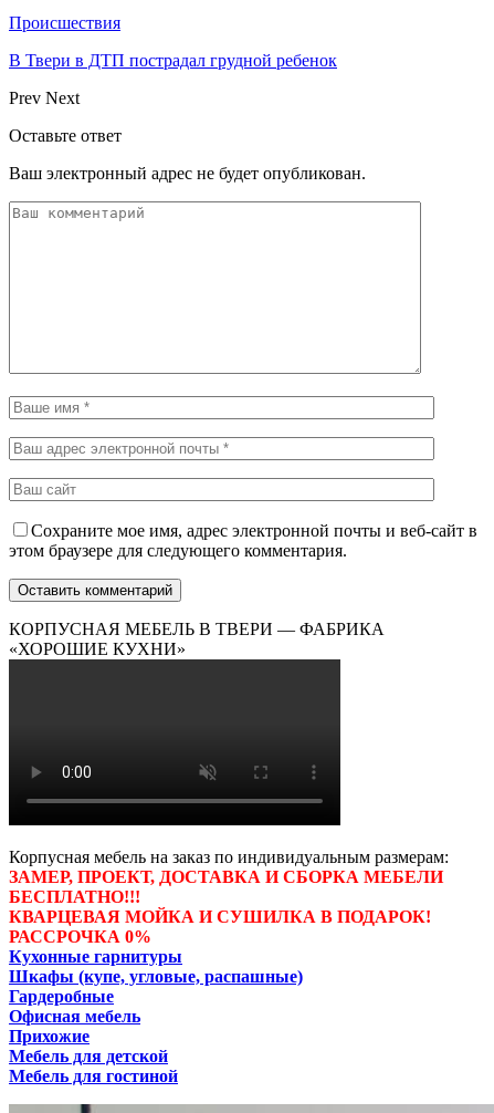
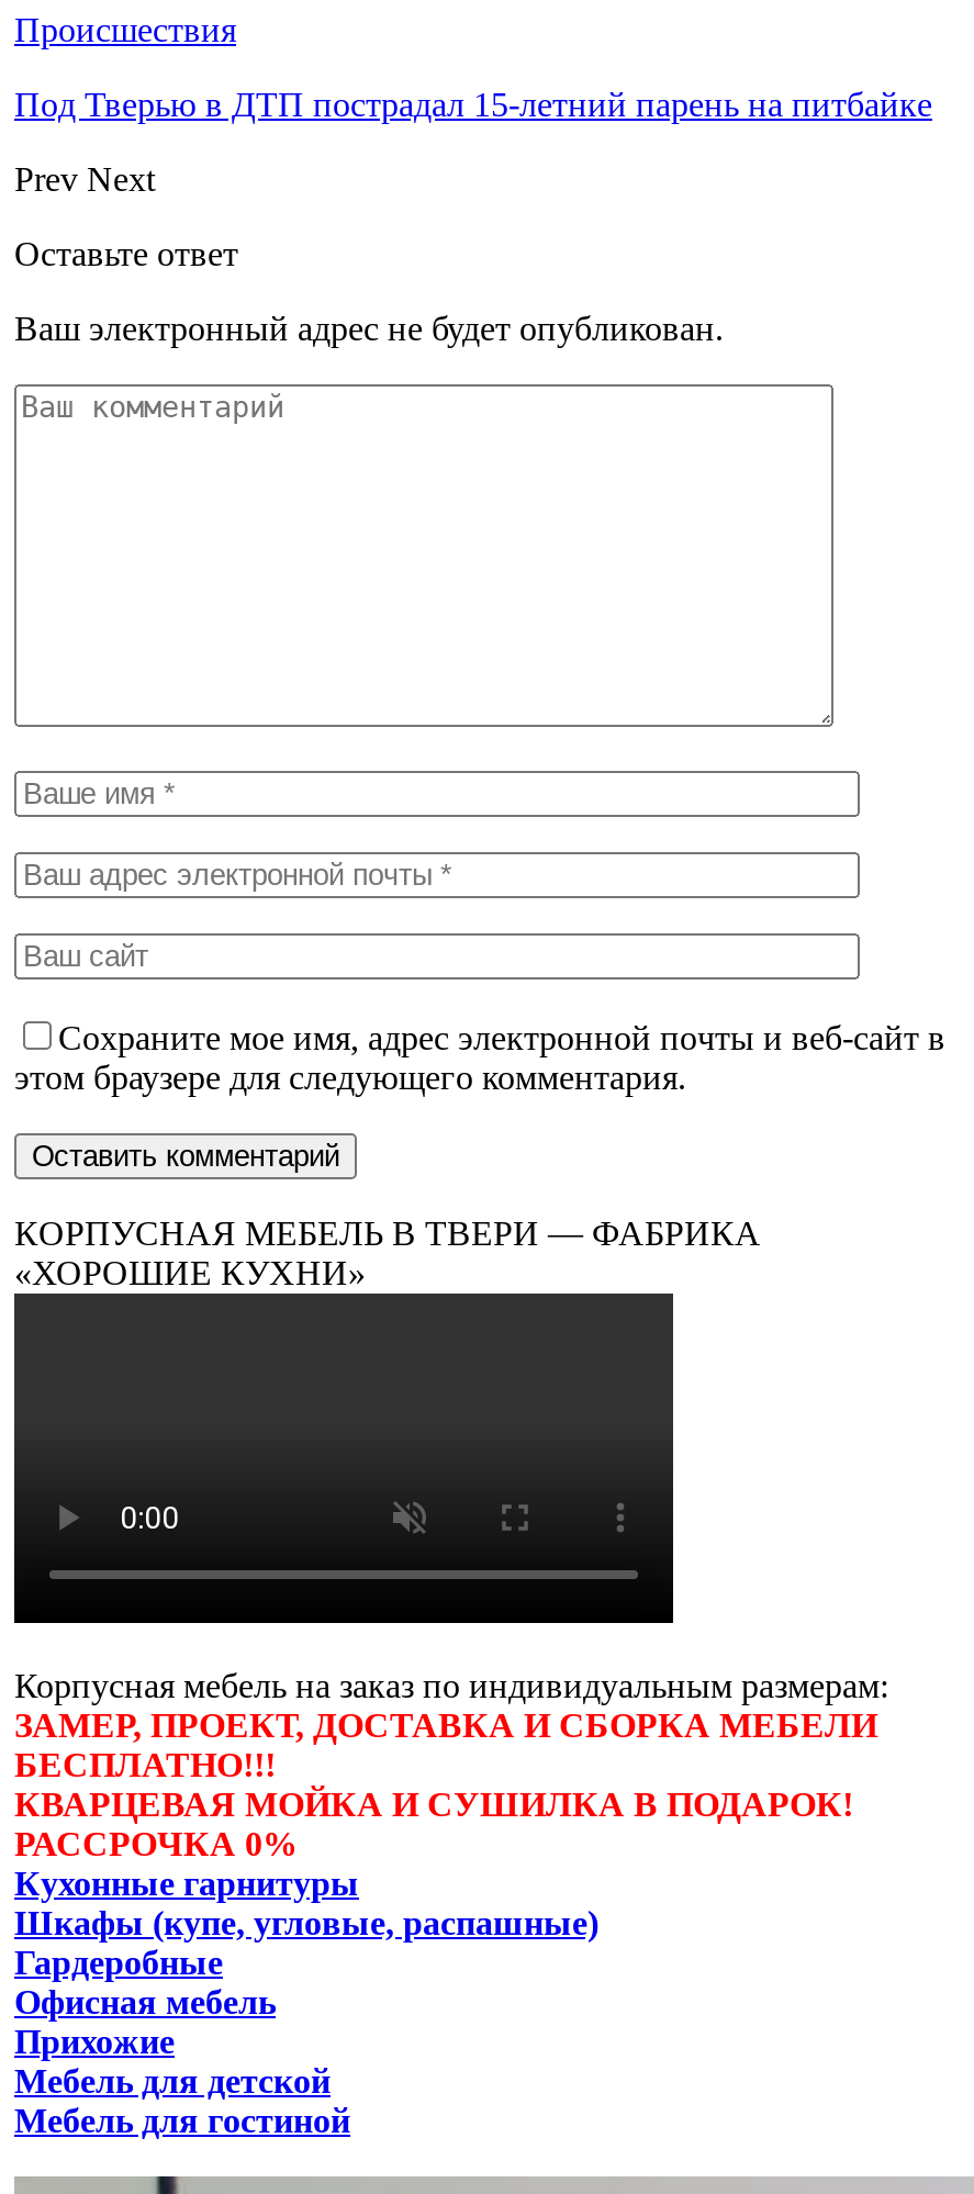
- В Твери в ДТП пострадал грудной ребенок
+ Под Тверью в ДТП пострадал 15-летний парень на питбайке
